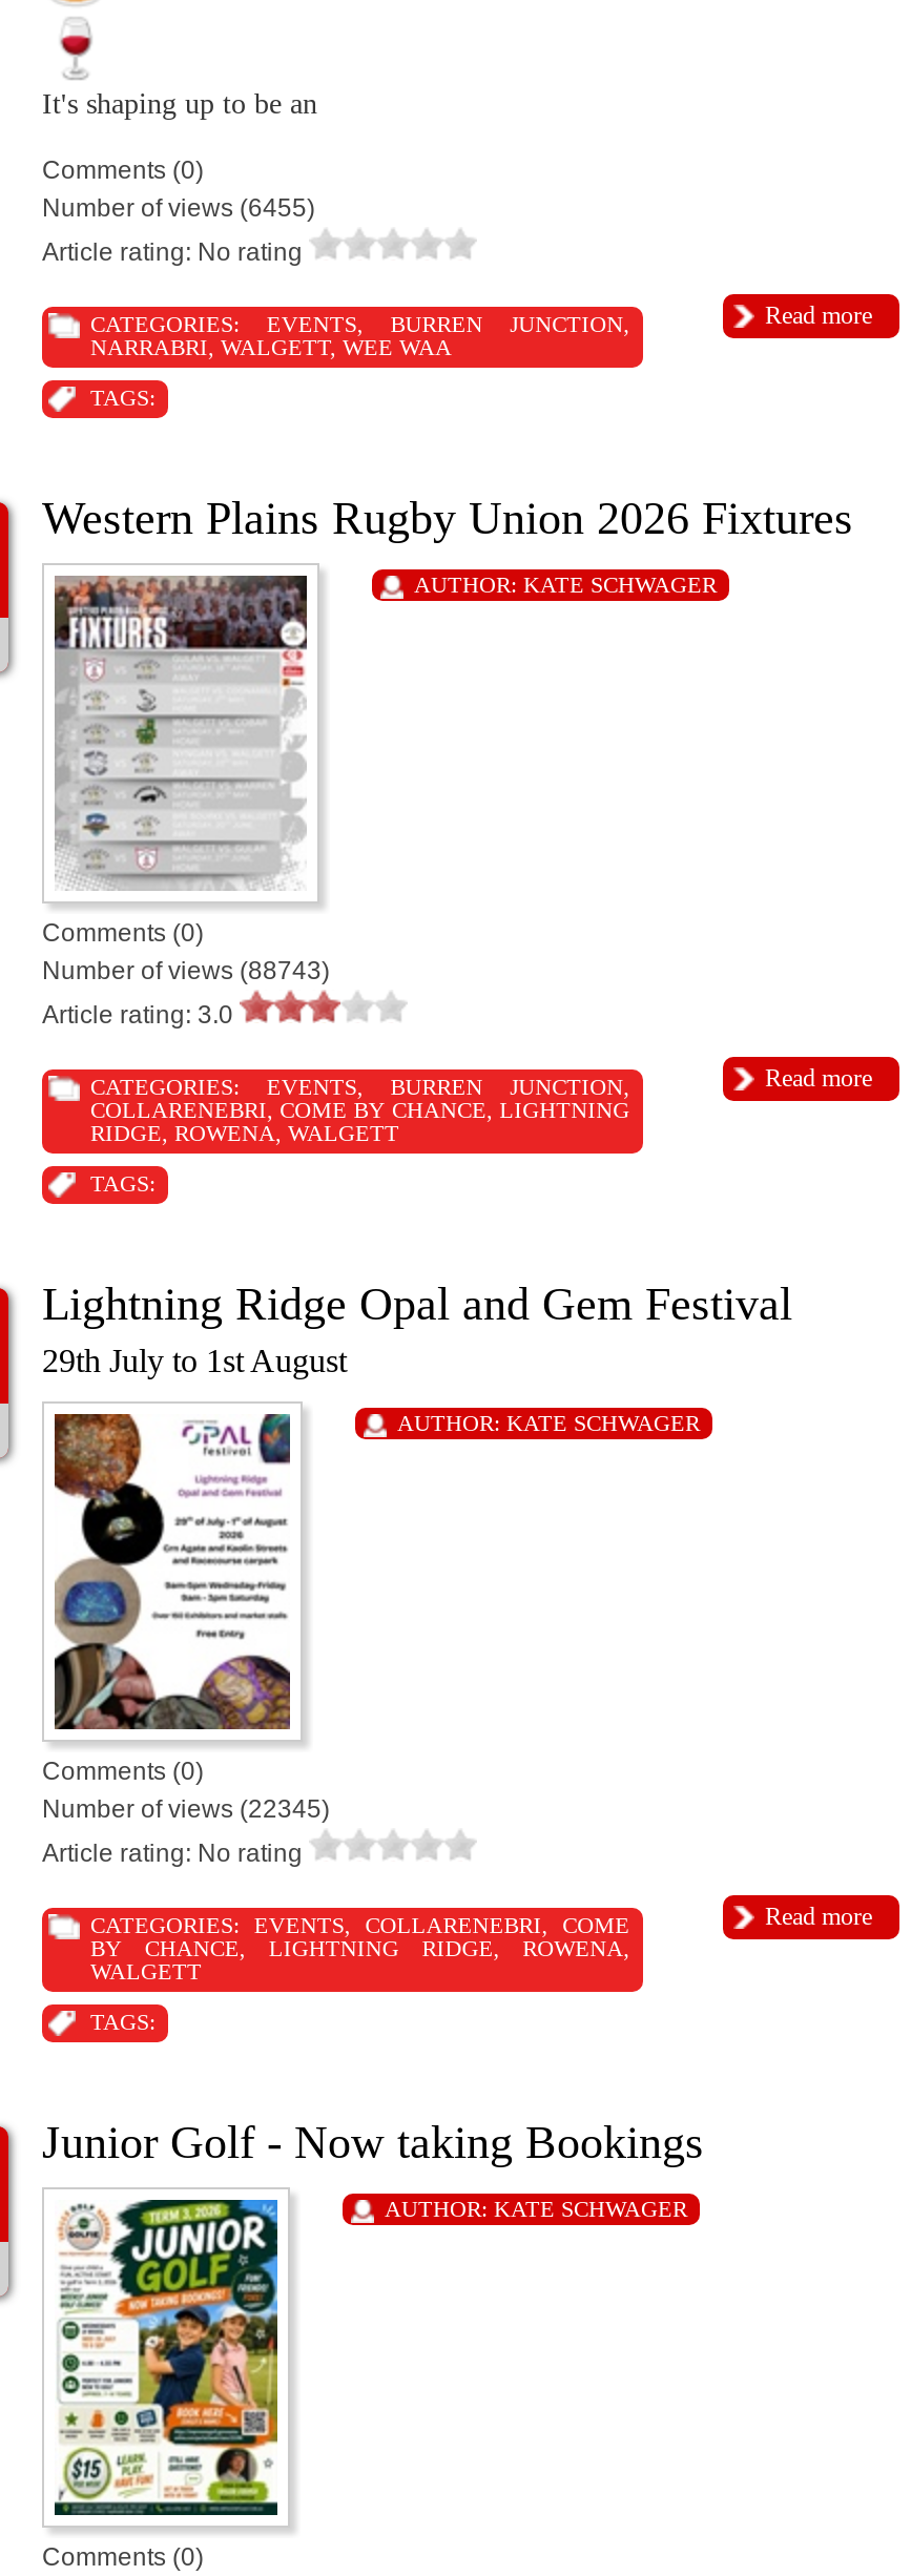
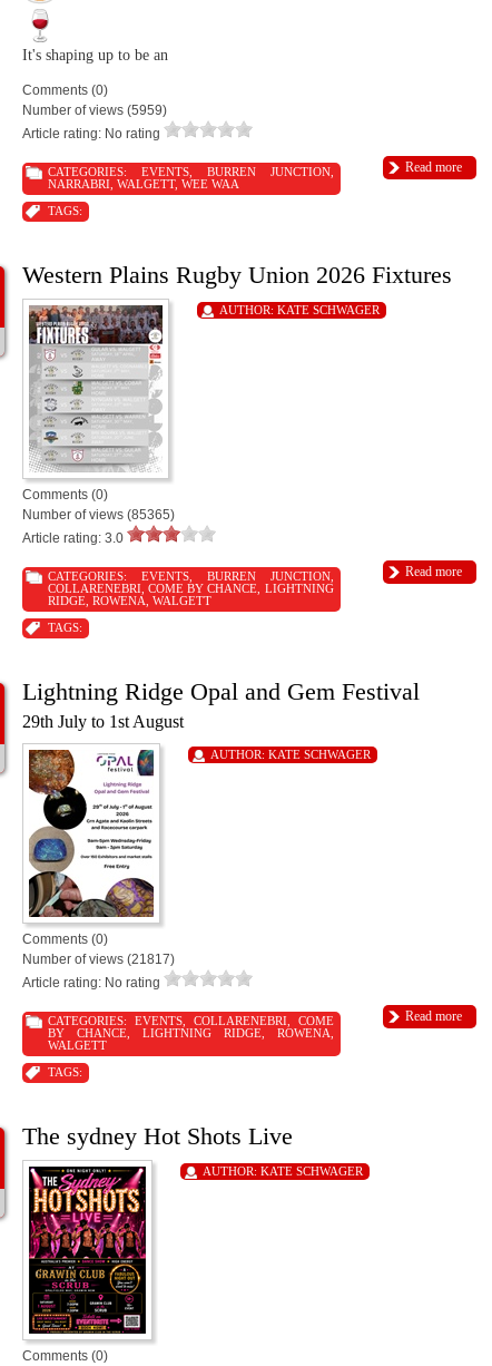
- Number of views (6455)
+ Number of views (5959)

- Number of views (88743)
+ Number of views (85365)

- Number of views (22345)
+ Number of views (21817)

- Junior Golf - Now taking Bookings
+ The sydney Hot Shots Live

- [image]
+ [image]
